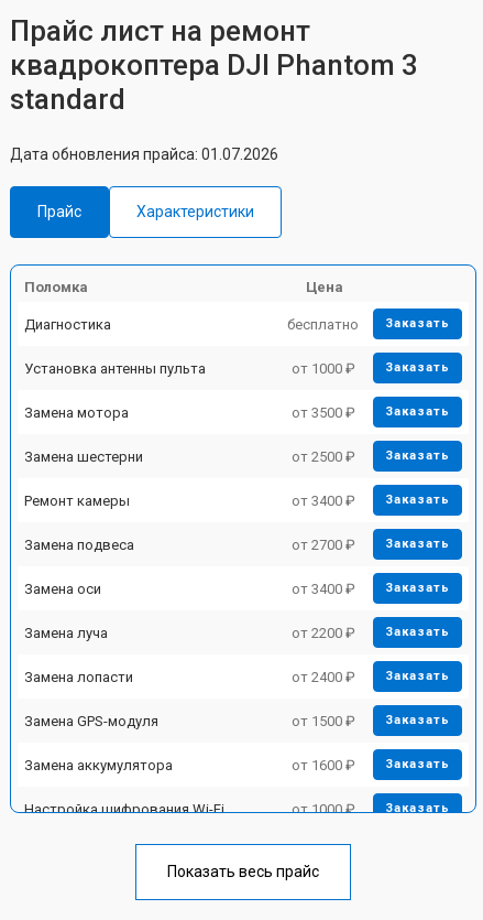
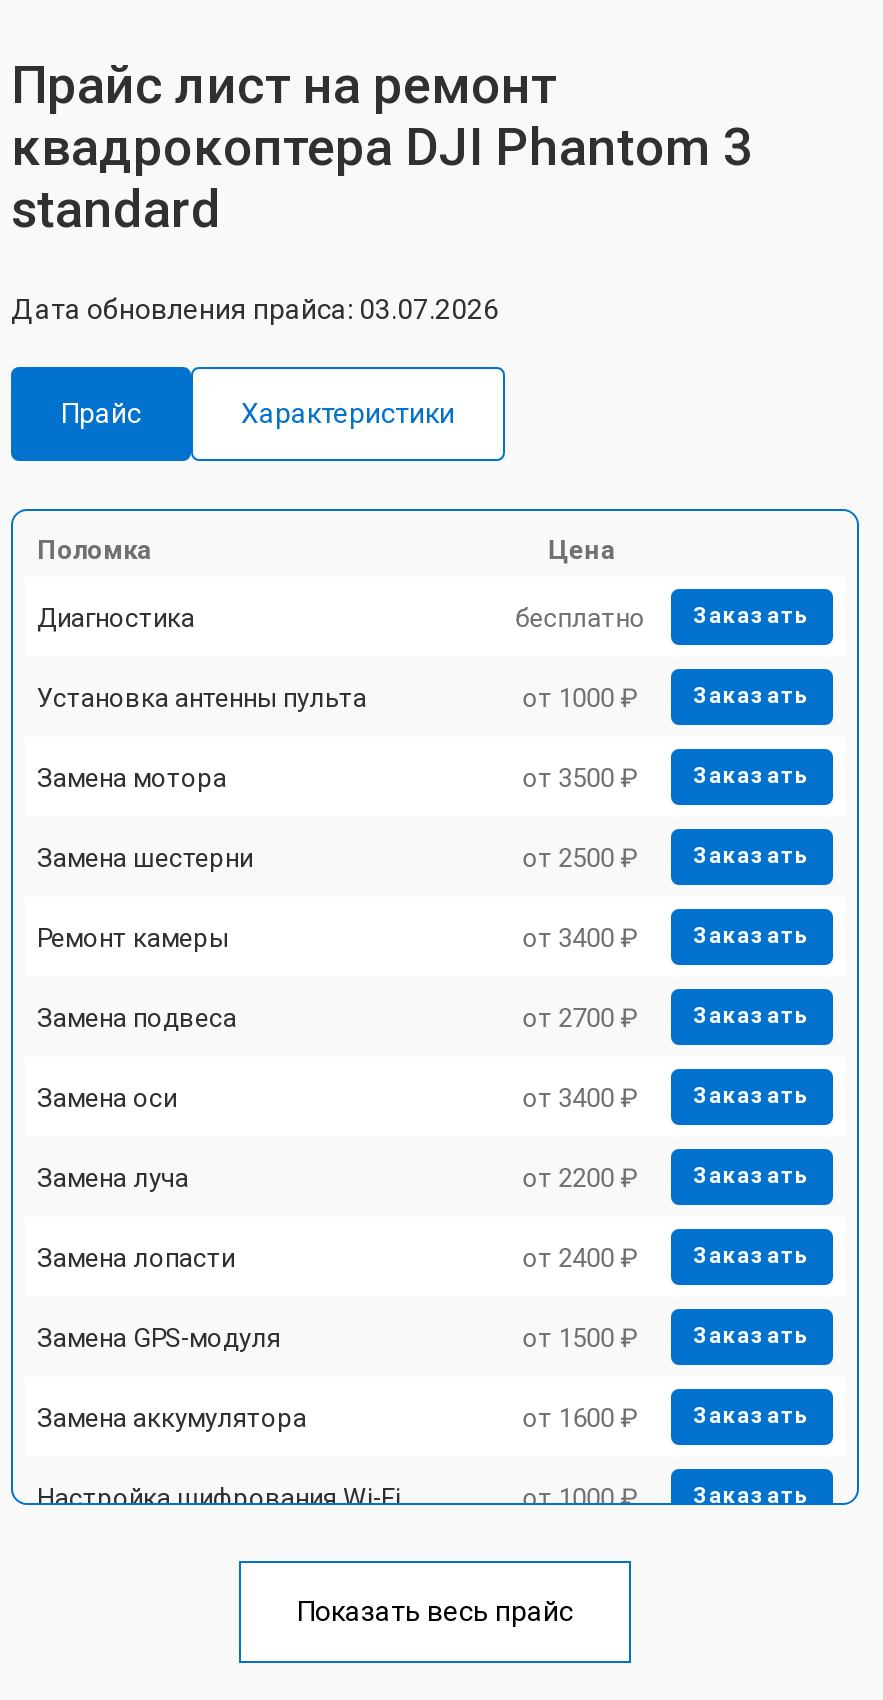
- Дата обновления прайса: 01.07.2026
+ Дата обновления прайса: 03.07.2026
